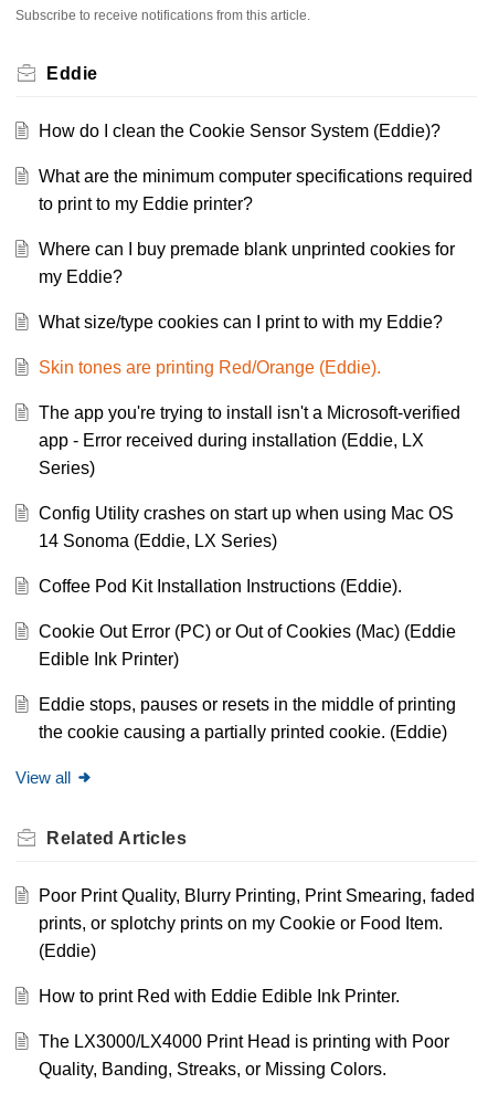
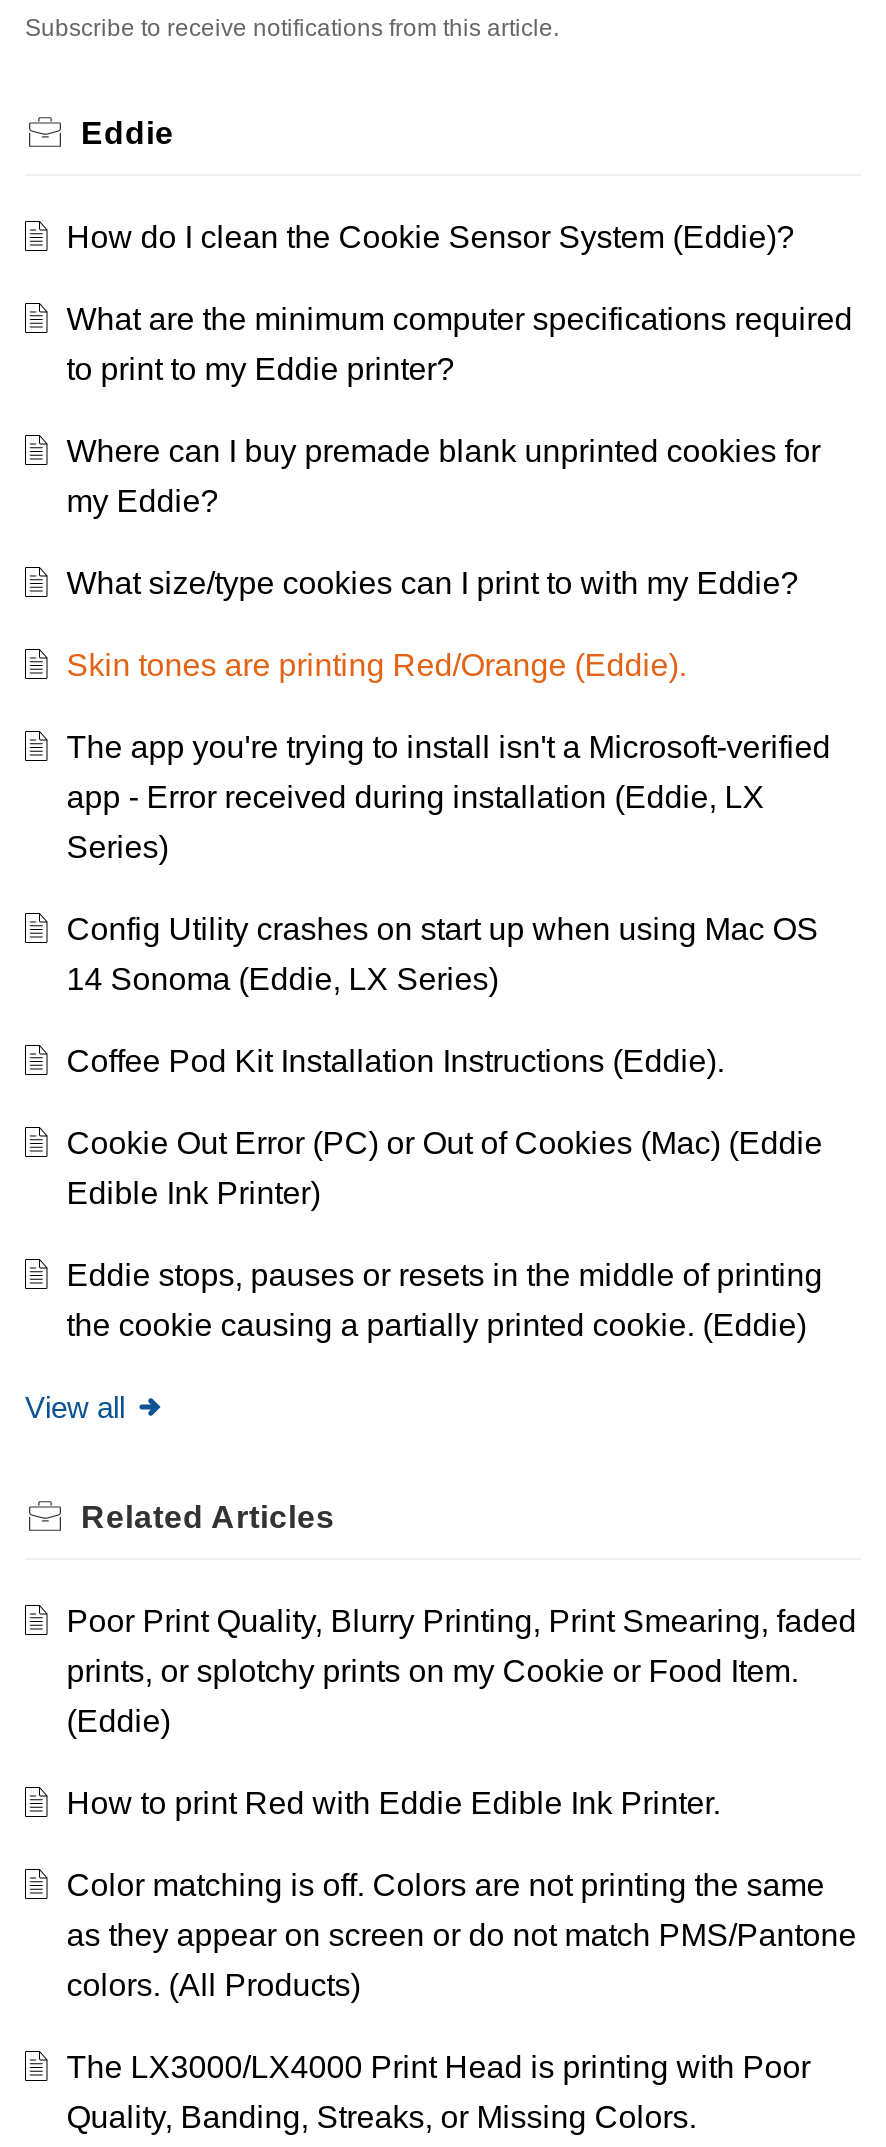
+ Color matching is off. Colors are not printing the same
+ as they appear on screen or do not match PMS/Pantone
+ colors. (All Products)
